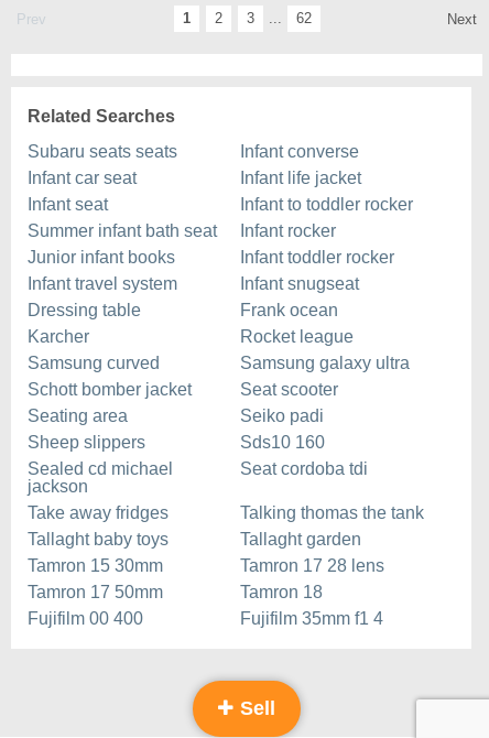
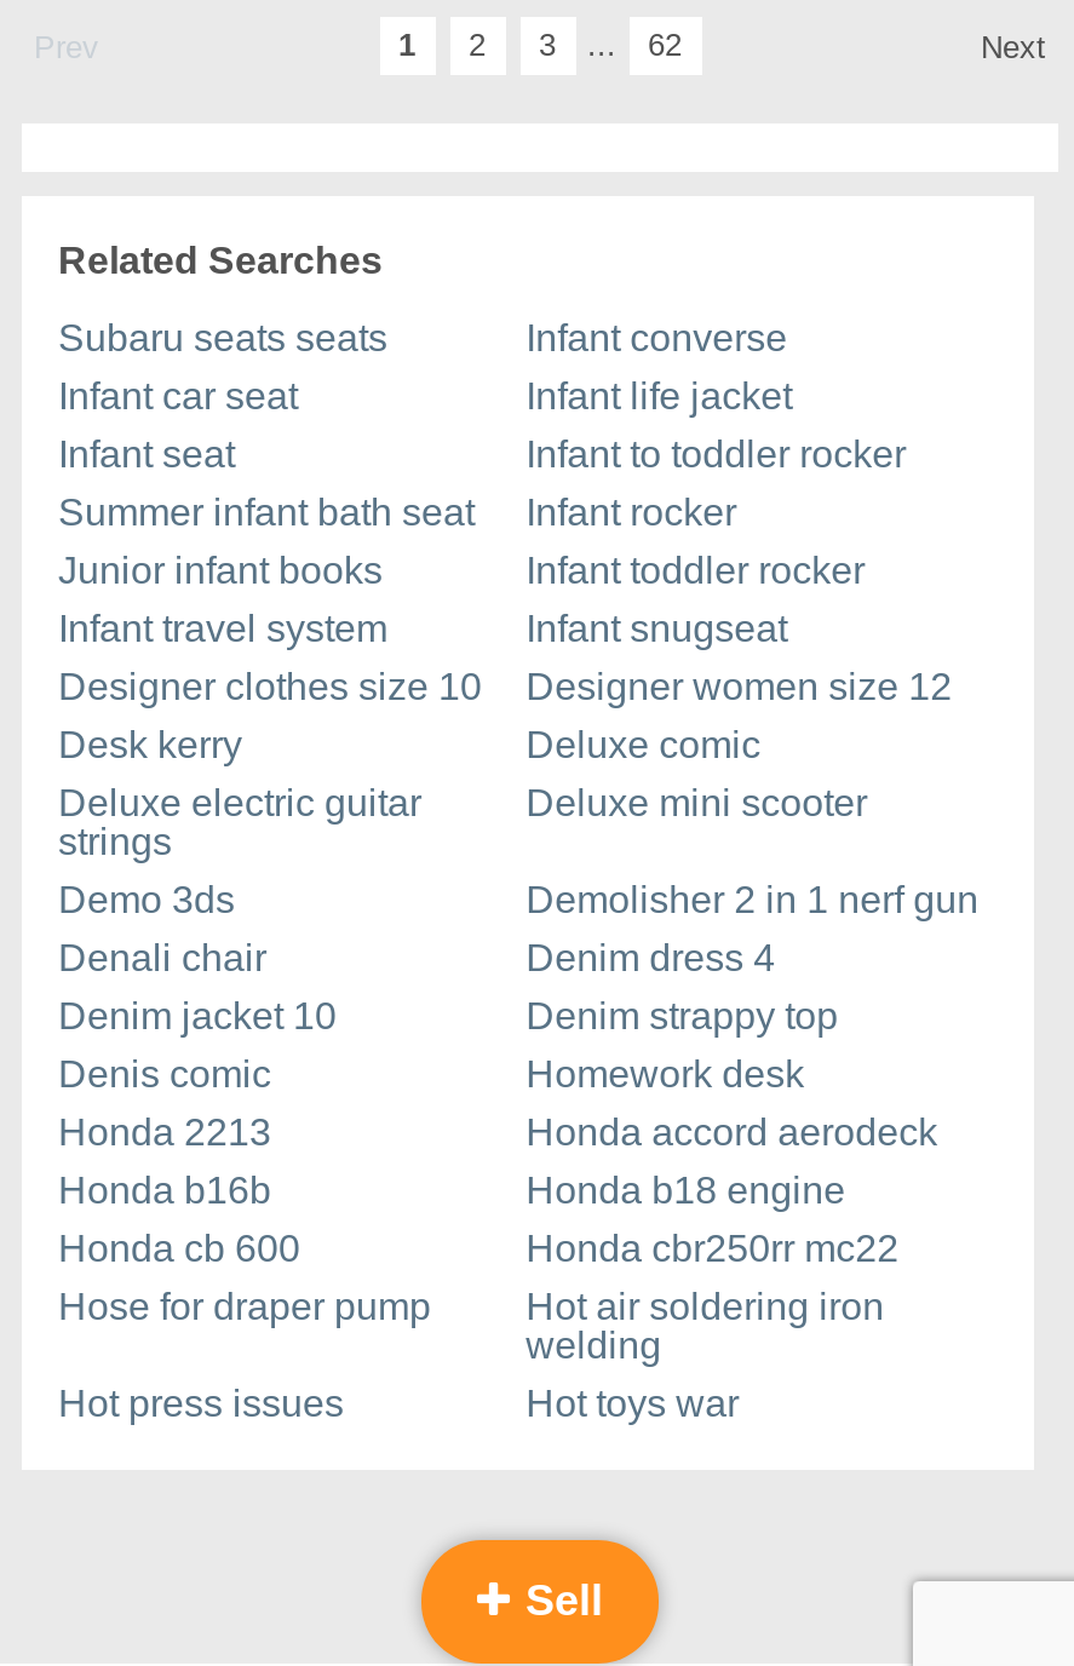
- Dressing table
- Frank ocean
- Karcher
- Rocket league
- Samsung curved
- Samsung galaxy ultra
- Schott bomber jacket
- Seat scooter
- Seating area
- Seiko padi
- Sheep slippers
- Sds10 160
- Sealed cd michael
- jackson
+ Designer clothes size 10
+ Designer women size 12
+ Desk kerry
+ Deluxe comic
+ Deluxe electric guitar
+ strings

- Seat cordoba tdi
+ Deluxe mini scooter

- Take away fridges
- Talking thomas the tank
- Tallaght baby toys
- Tallaght garden
- Tamron 15 30mm
- Tamron 17 28 lens
- Tamron 17 50mm
- Tamron 18
- Fujifilm 00 400
- Fujifilm 35mm f1 4
+ Demo 3ds
+ Demolisher 2 in 1 nerf gun
+ Denali chair
+ Denim dress 4
+ Denim jacket 10
+ Denim strappy top
+ Denis comic
+ Homework desk
+ Honda 2213
+ Honda accord aerodeck
+ Honda b16b
+ Honda b18 engine
+ Honda cb 600
+ Honda cbr250rr mc22
+ Hose for draper pump
+ Hot air soldering iron
+ welding
+ Hot press issues
+ Hot toys war
